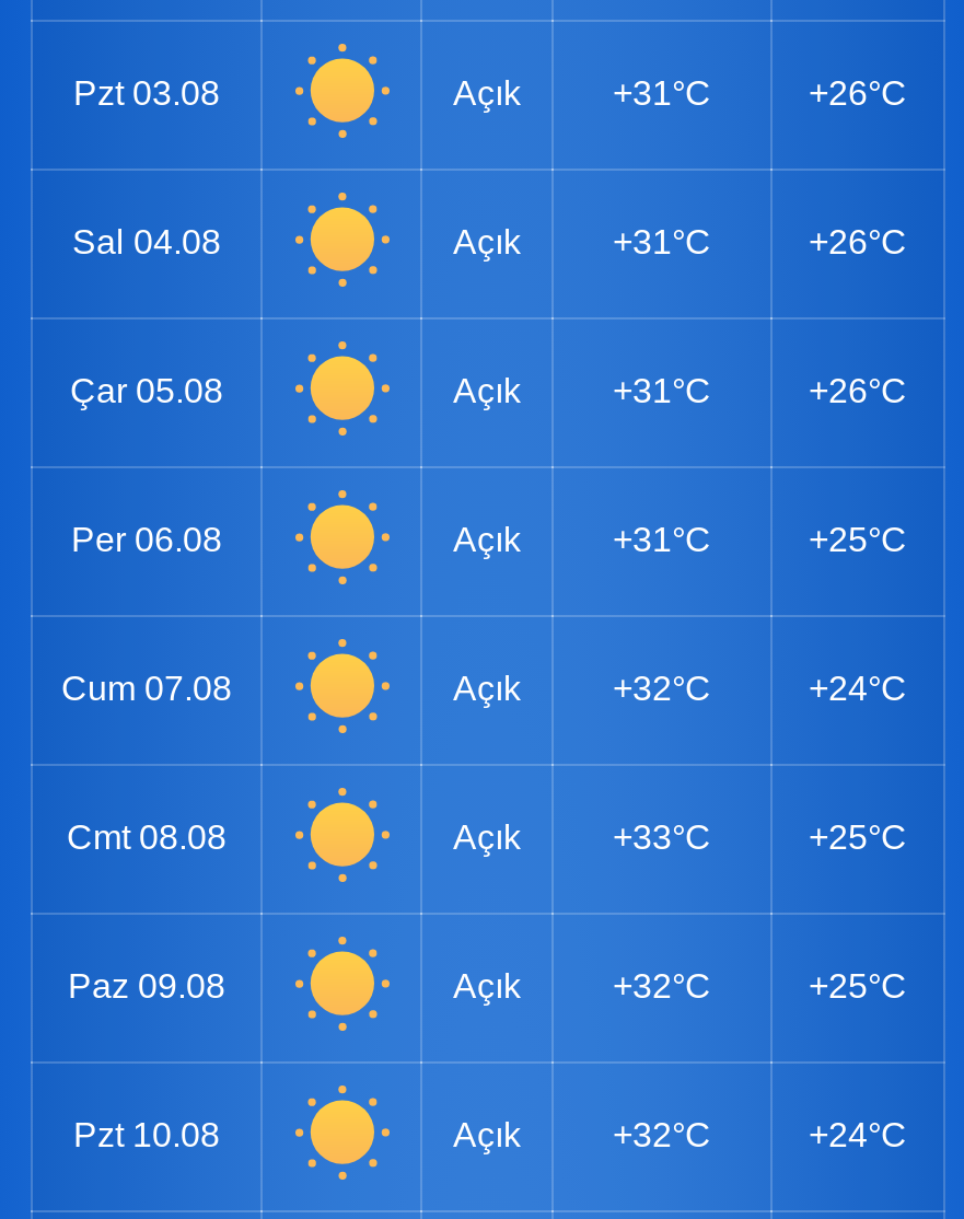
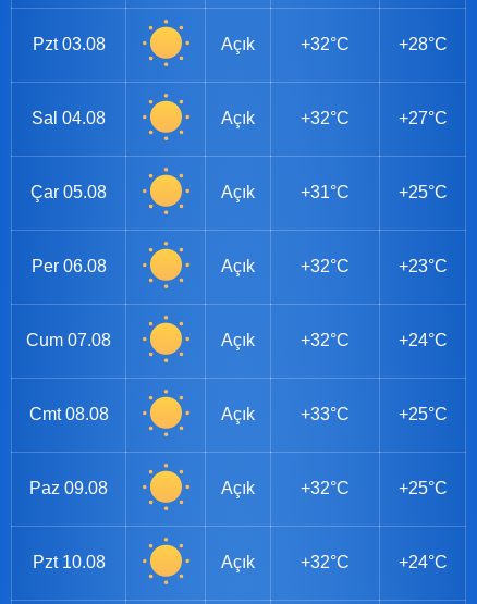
- +31°C
- +26°C
+ +32°C
+ +28°C

- +31°C
- +26°C
+ +32°C
+ +27°C

- +26°C
+ +25°C

- +31°C
- +25°C
+ +32°C
+ +23°C
